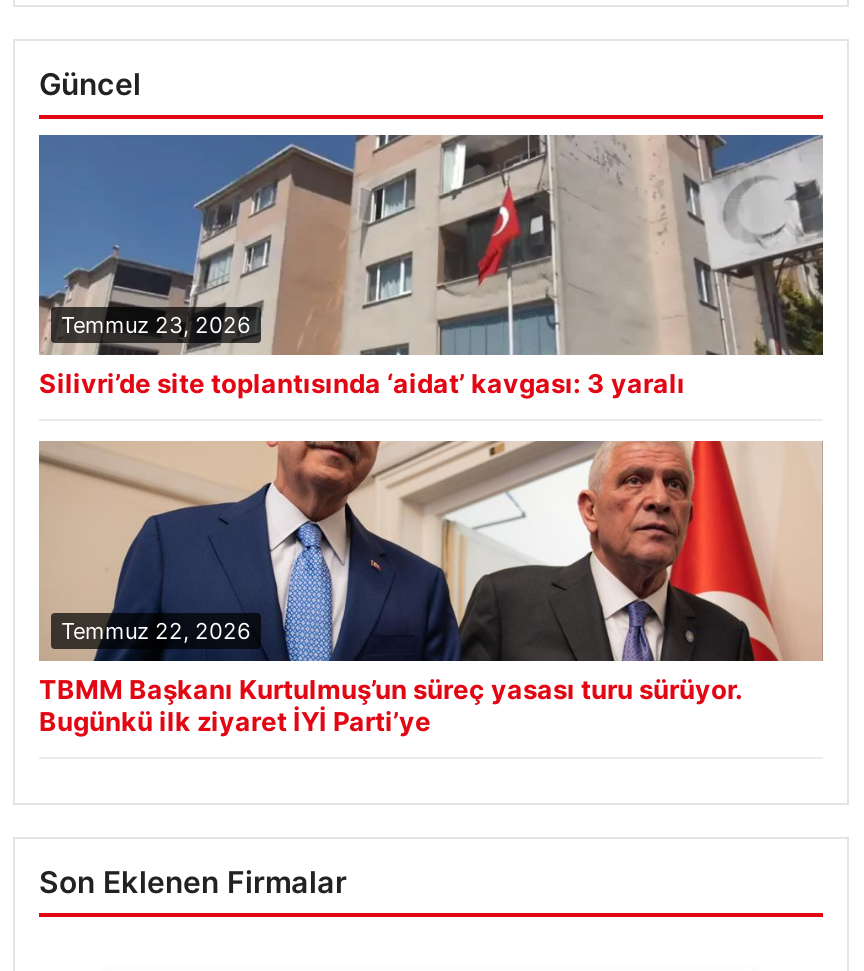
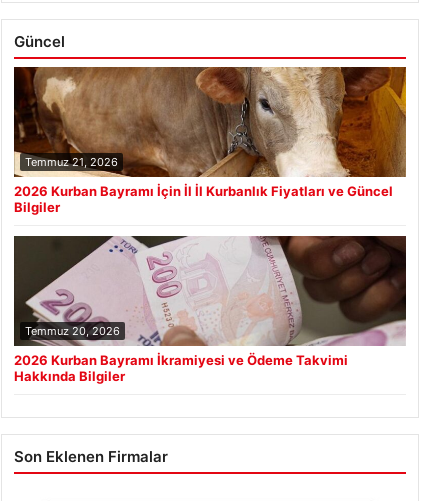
- [image]
- Temmuz 23, 2026
+ [image]
+ Temmuz 21, 2026

- Silivri’de site toplantısında ‘aidat’ kavgası: 3 yaralı
+ 2026 Kurban Bayramı İçin İl İl Kurbanlık Fiyatları ve Güncel
+ Bilgiler

- [image]
- Temmuz 22, 2026
+ [image]
+ Temmuz 20, 2026

- TBMM Başkanı Kurtulmuş’un süreç yasası turu sürüyor.
- Bugünkü ilk ziyaret İYİ Parti’ye
+ 2026 Kurban Bayramı İkramiyesi ve Ödeme Takvimi
+ Hakkında Bilgiler
